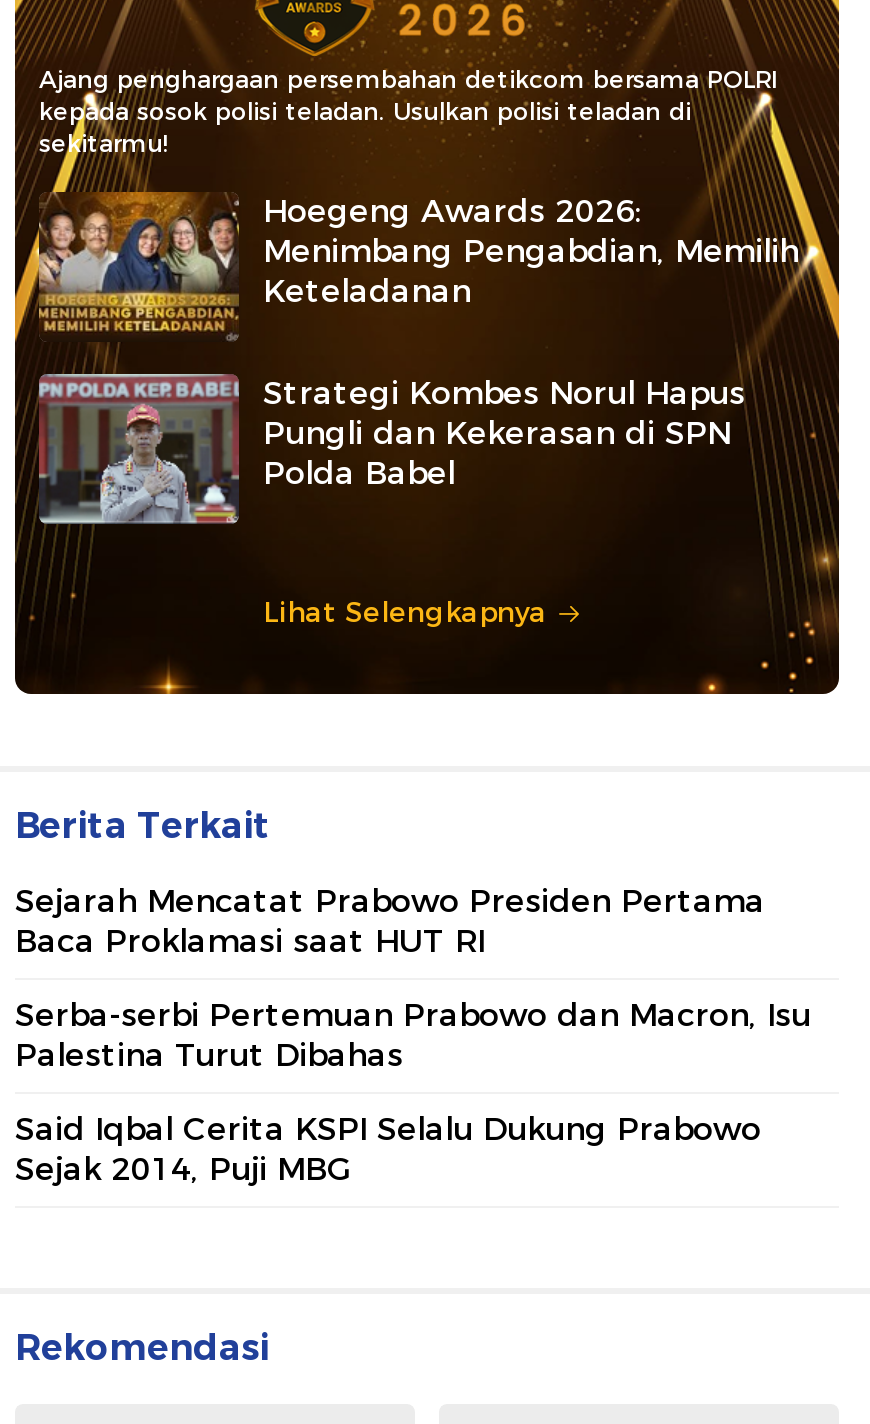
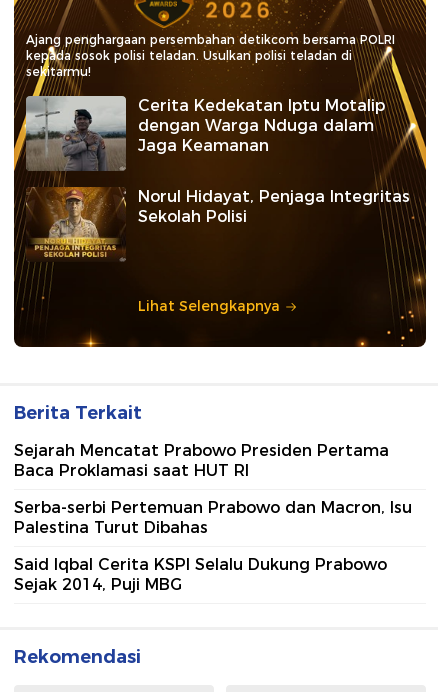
- [image]
- Hoegeng Awards 2026:
- Menimbang Pengabdian, Memilih
- Keteladanan
+ [image]
+ Cerita Kedekatan Iptu Motalip
+ dengan Warga Nduga dalam
+ Jaga Keamanan

- [image]
- Strategi Kombes Norul Hapus
- Pungli dan Kekerasan di SPN
- Polda Babel
+ [image]
+ Norul Hidayat, Penjaga Integritas
+ Sekolah Polisi
